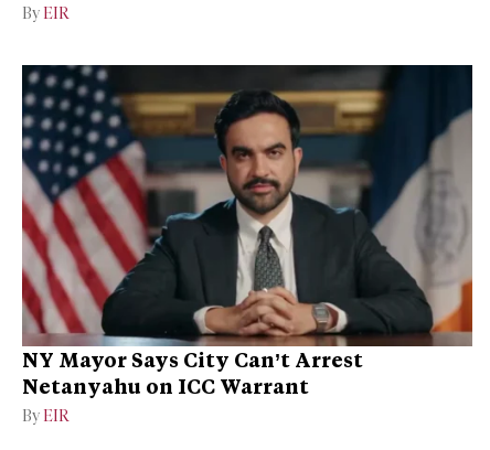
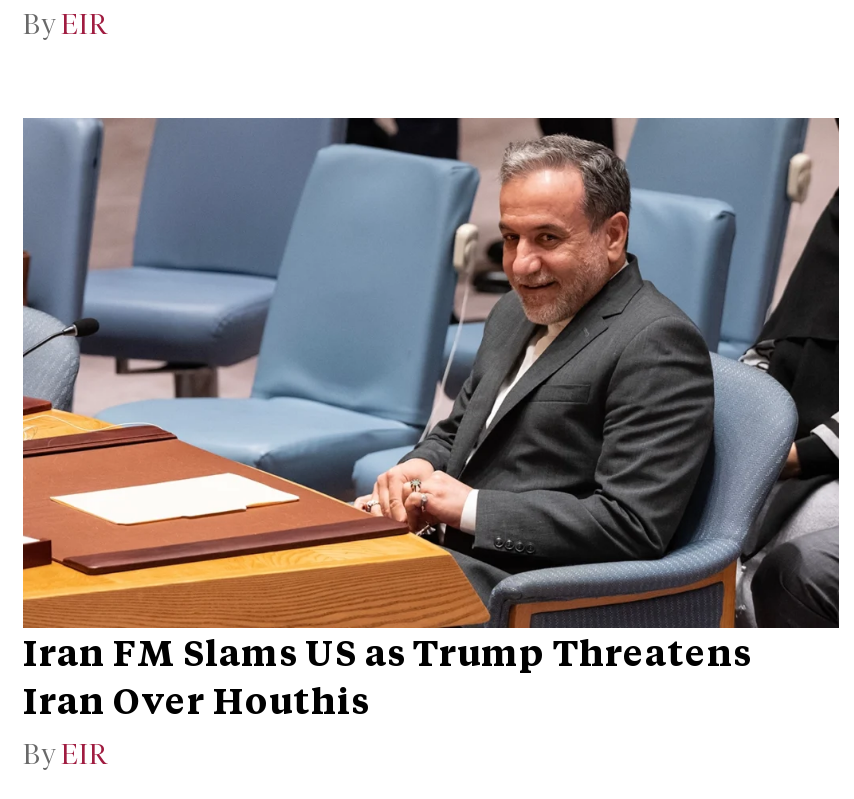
- [image]
- NY Mayor Says City Can’t Arrest
- Netanyahu on ICC Warrant
+ [image]
+ Iran FM Slams US as Trump Threatens
+ Iran Over Houthis
